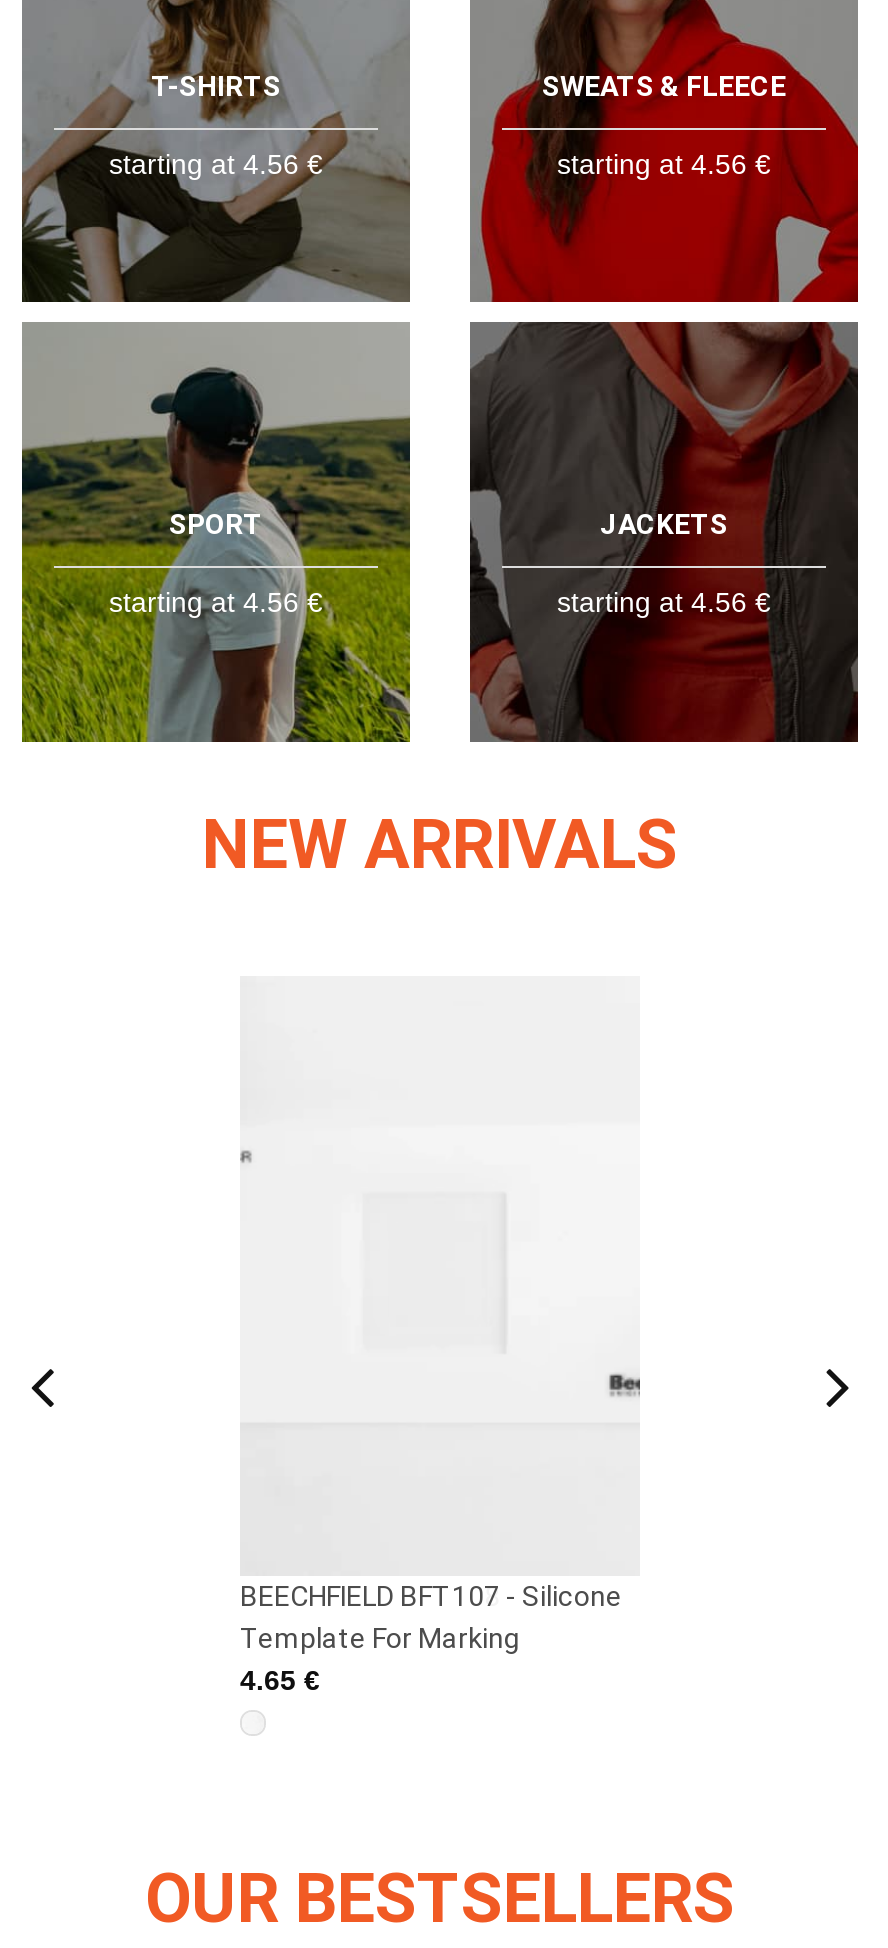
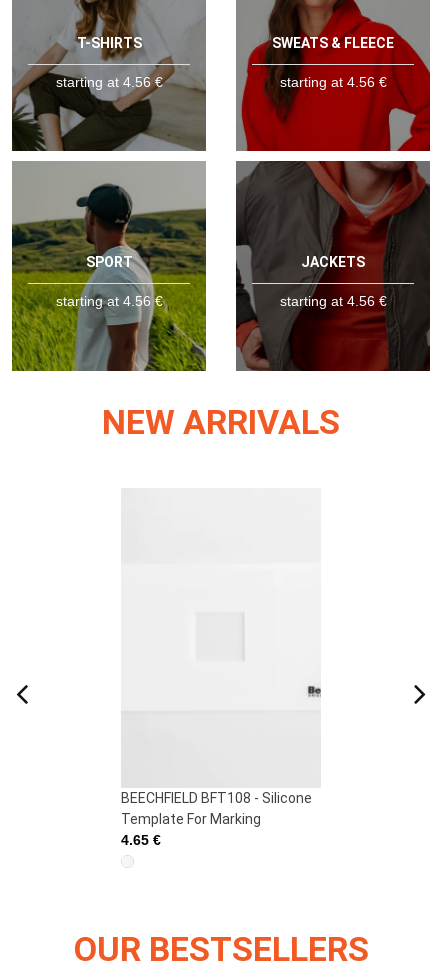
- BEECHFIELD BFT107 - Silicone
+ BEECHFIELD BFT108 - Silicone
